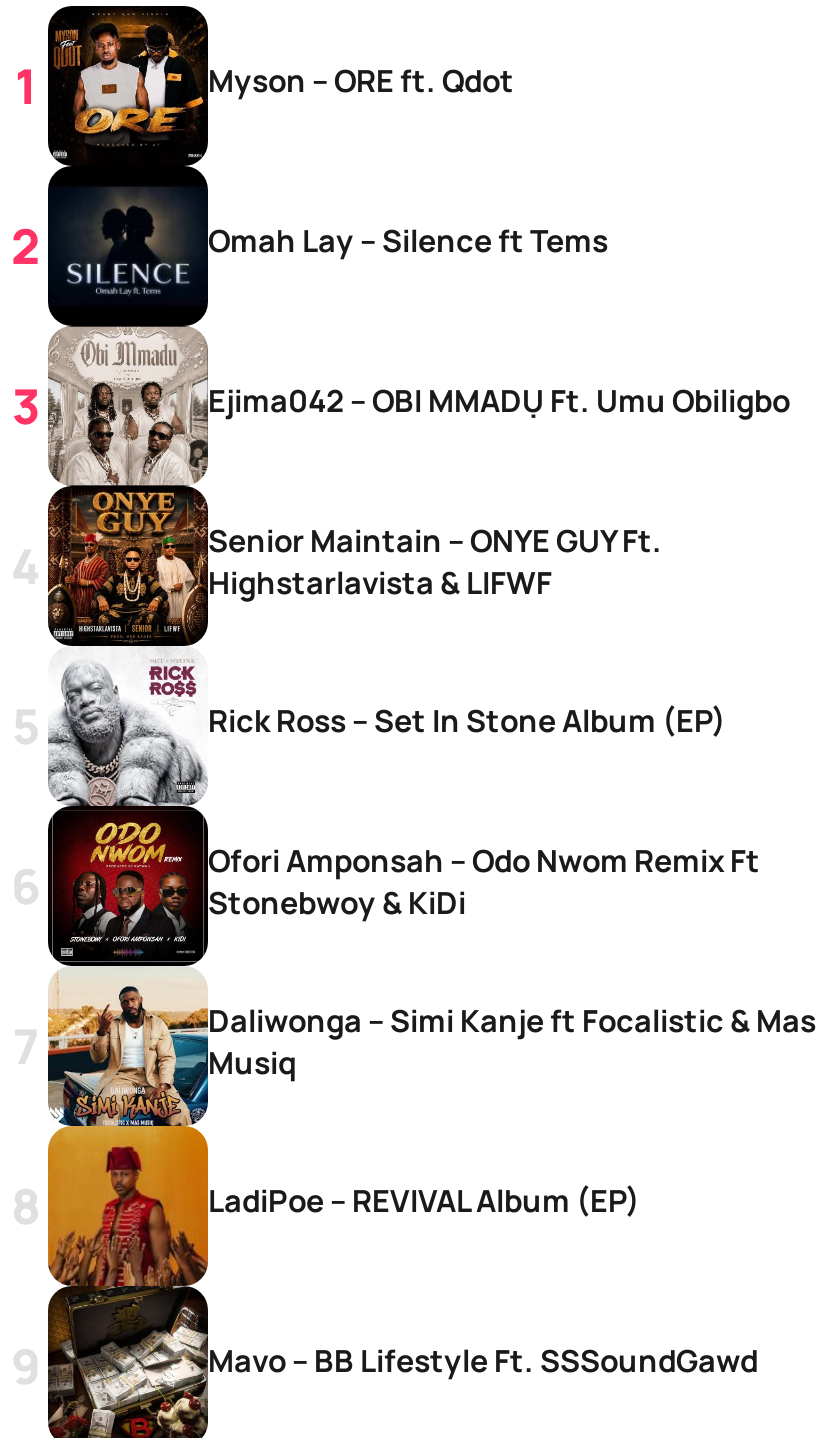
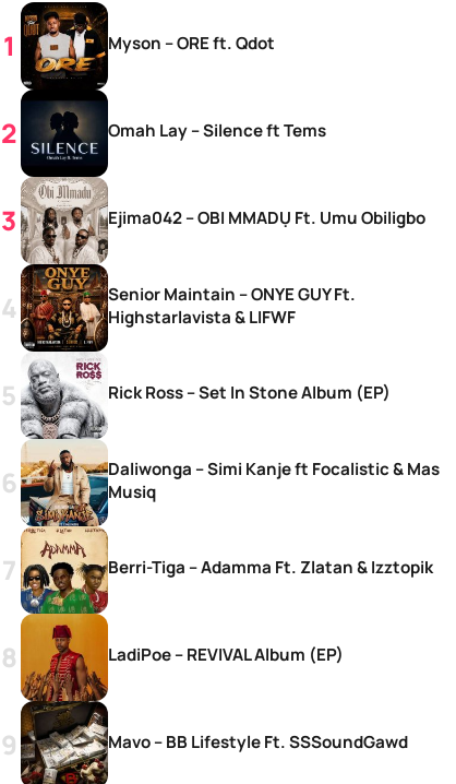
- [image]
- Ofori Amponsah – Odo Nwom Remix Ft
- Stonebwoy & KiDi

moved up: Daliwonga – Simi Kanje ft Focalistic & Mas | Musiq

+ [image]
+ Berri-Tiga – Adamma Ft. Zlatan & Izztopik
